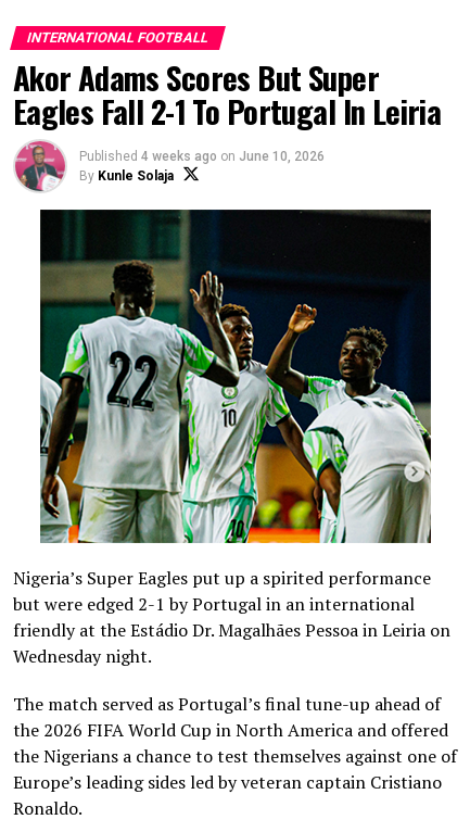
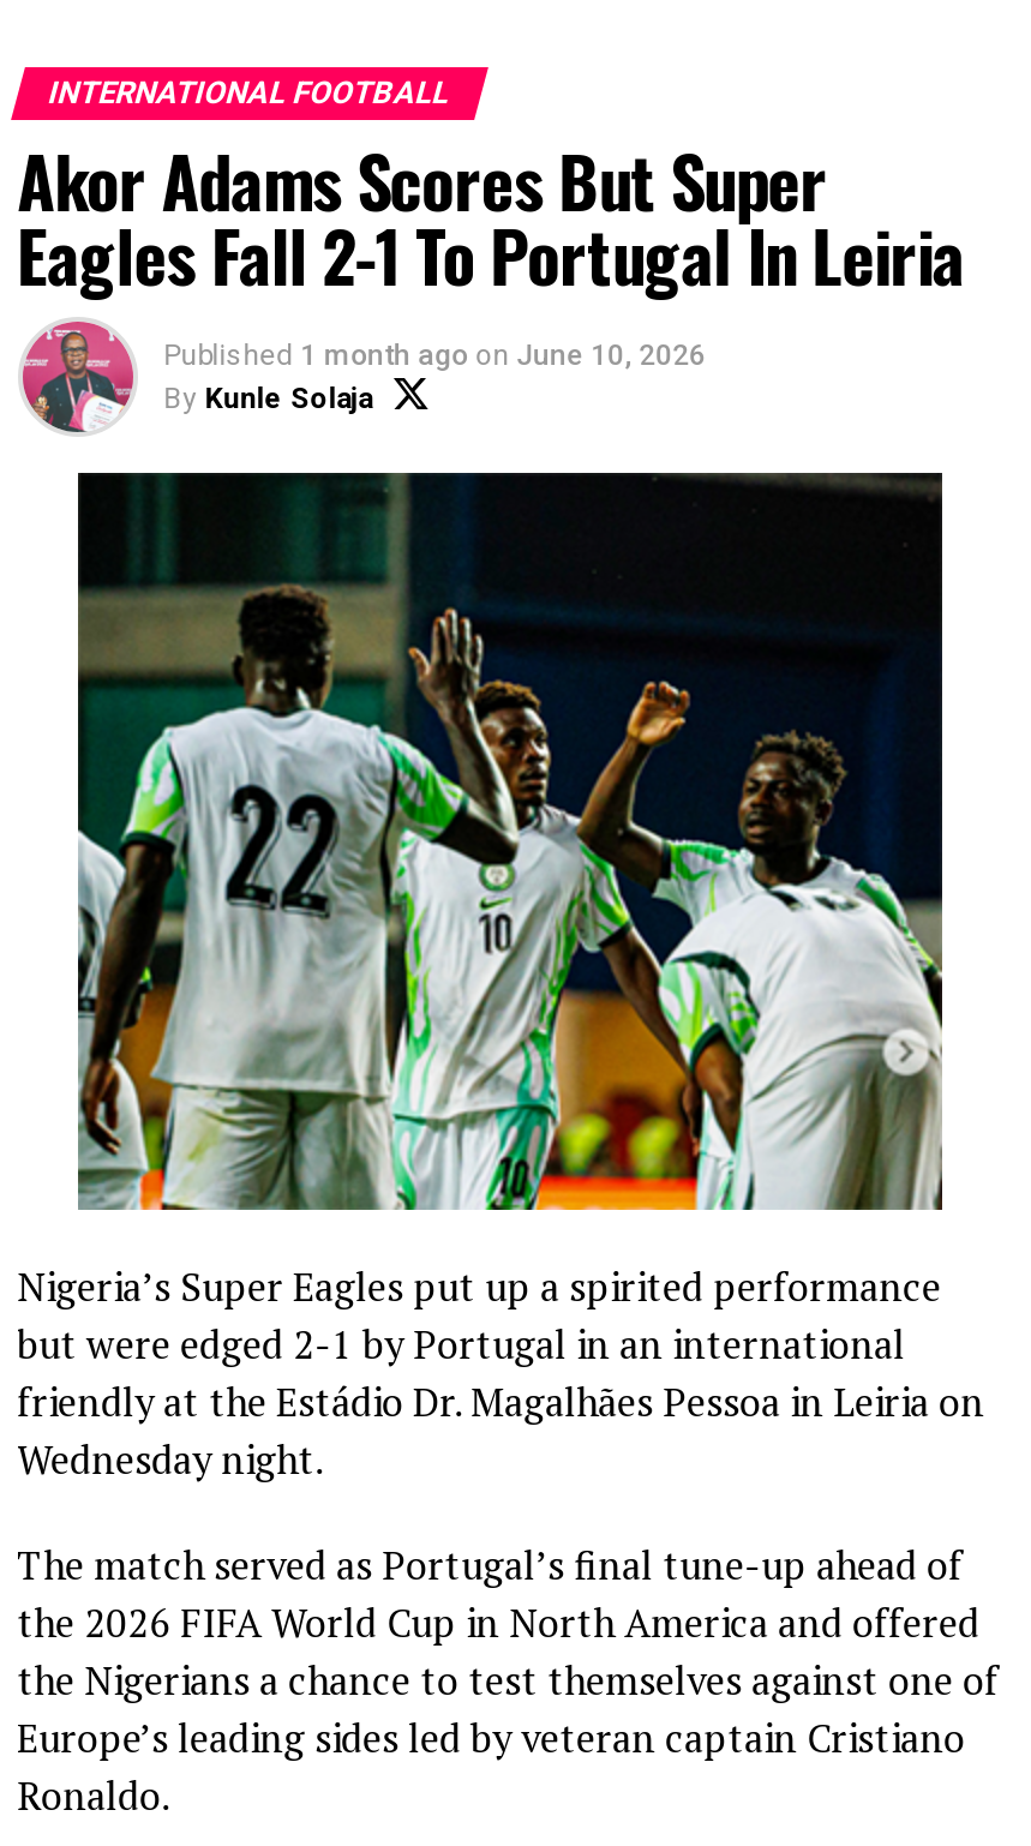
- Published 4 weeks ago on June 10, 2026
+ Published 1 month ago on June 10, 2026
